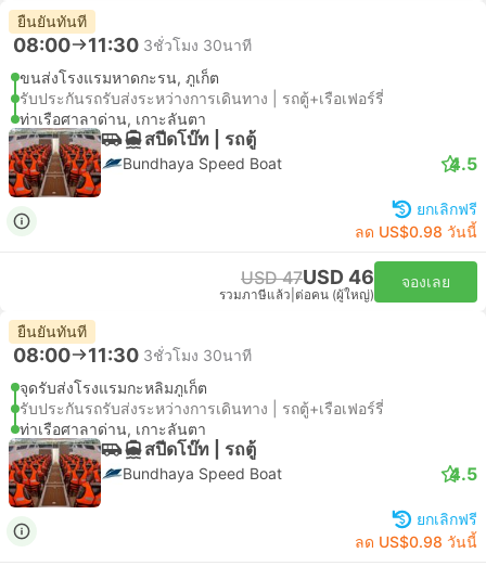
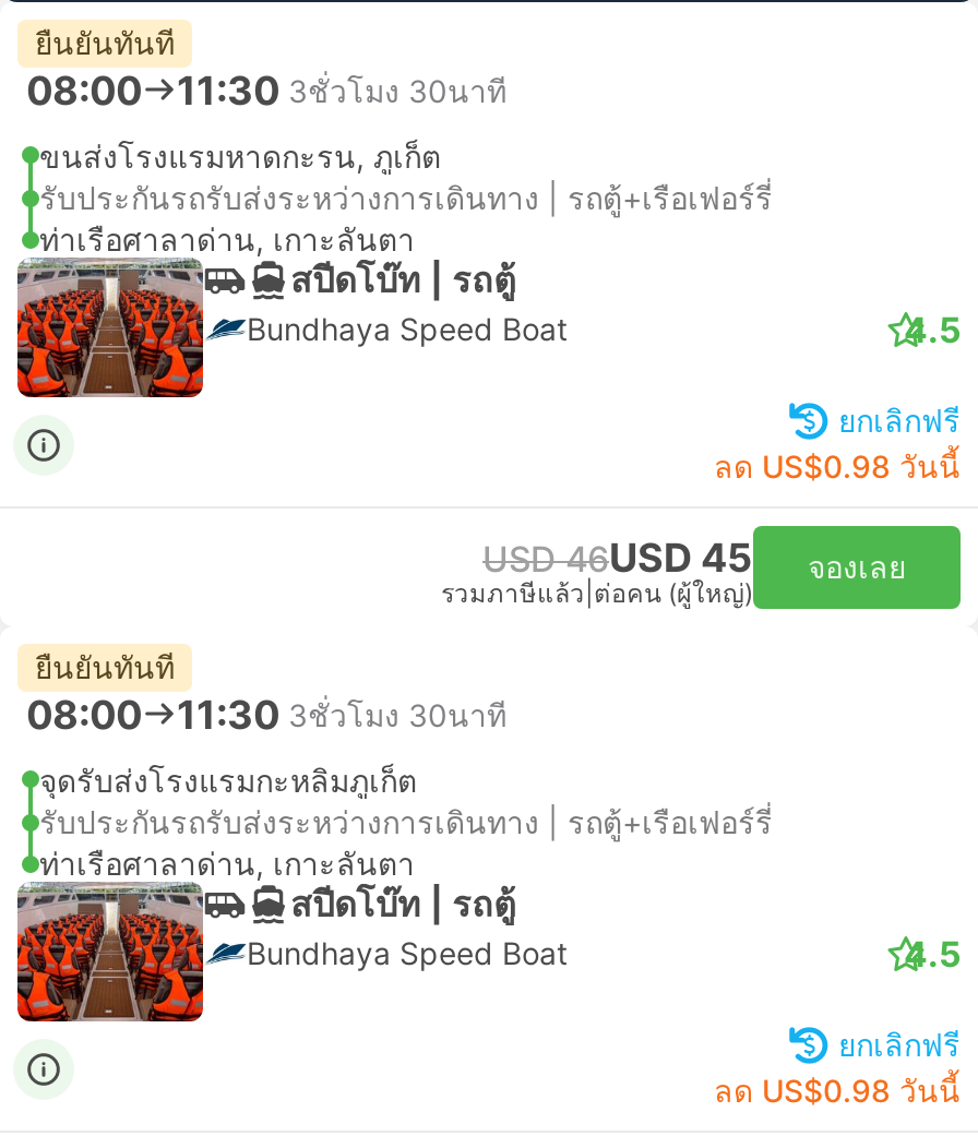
- USD 47USD 46 จองเลย
+ USD 46USD 45 จองเลย
